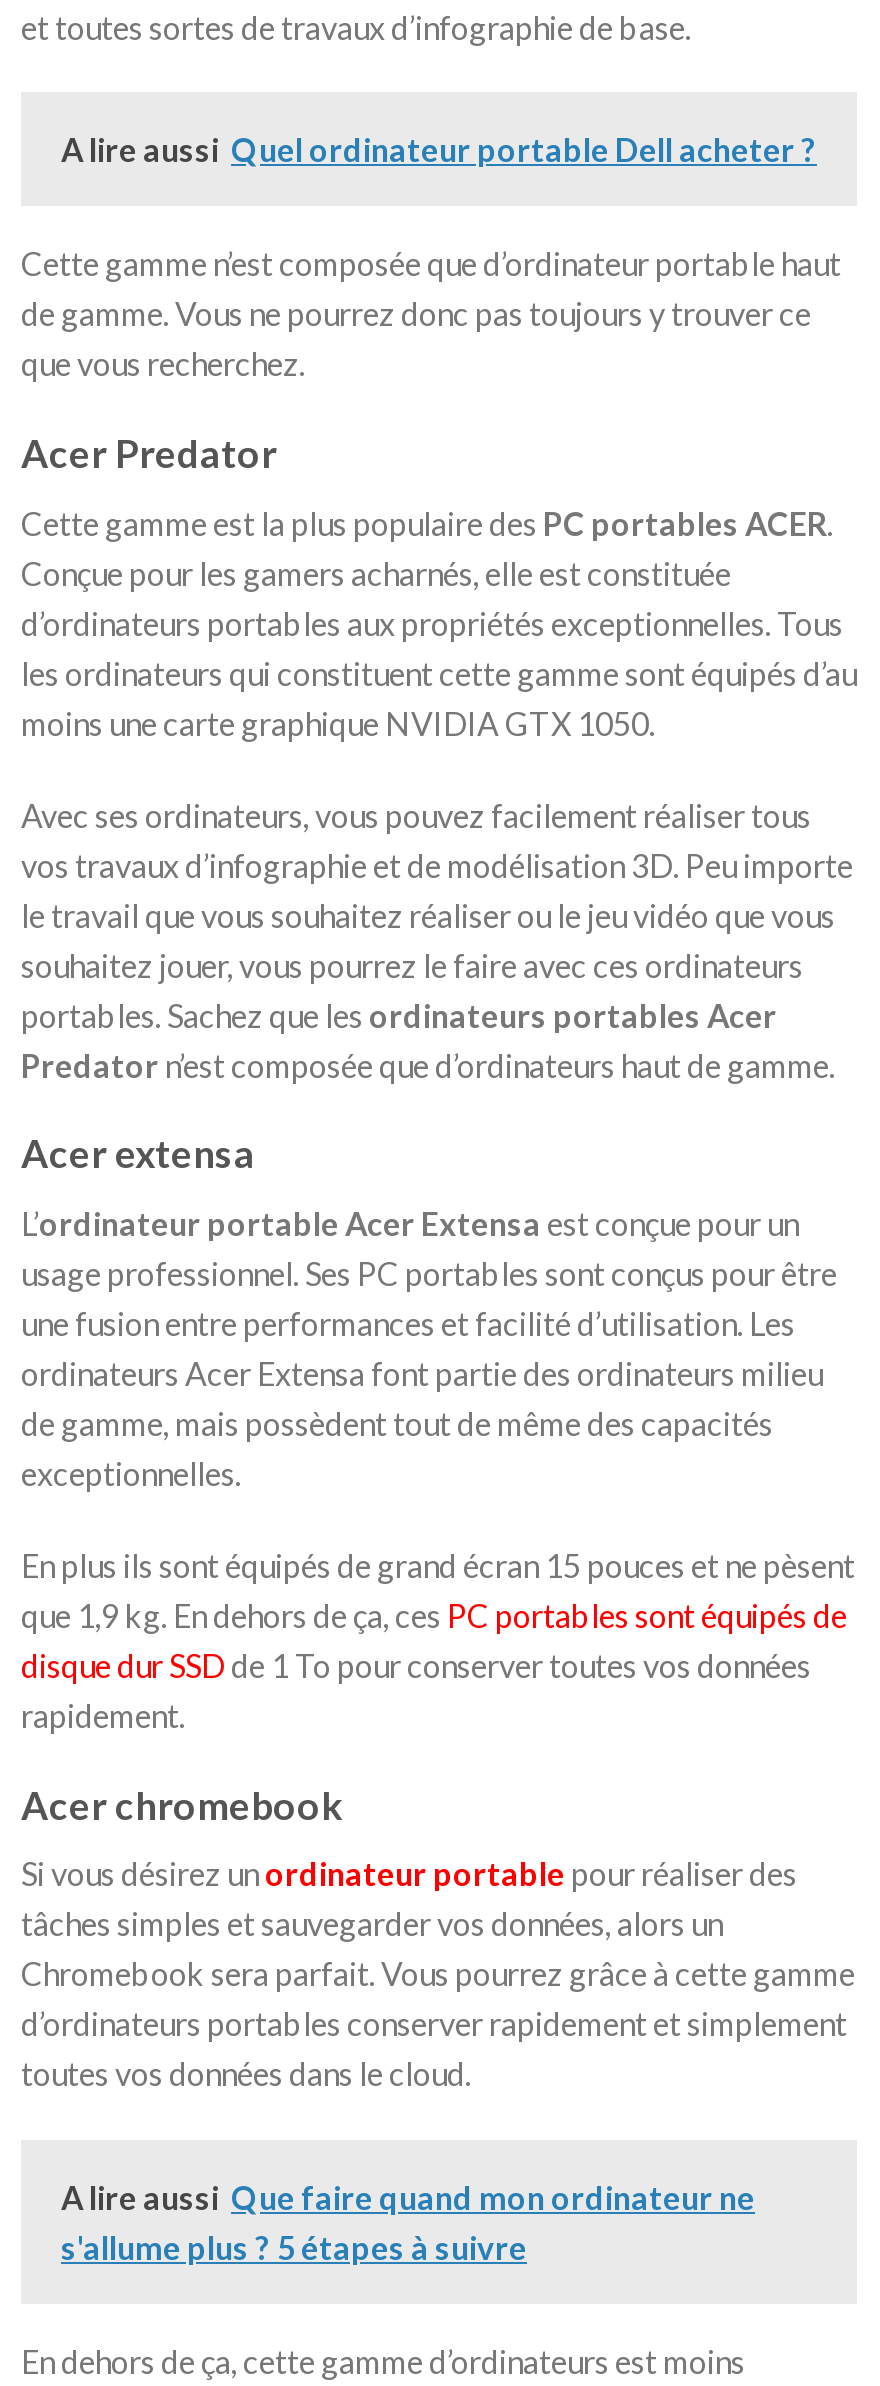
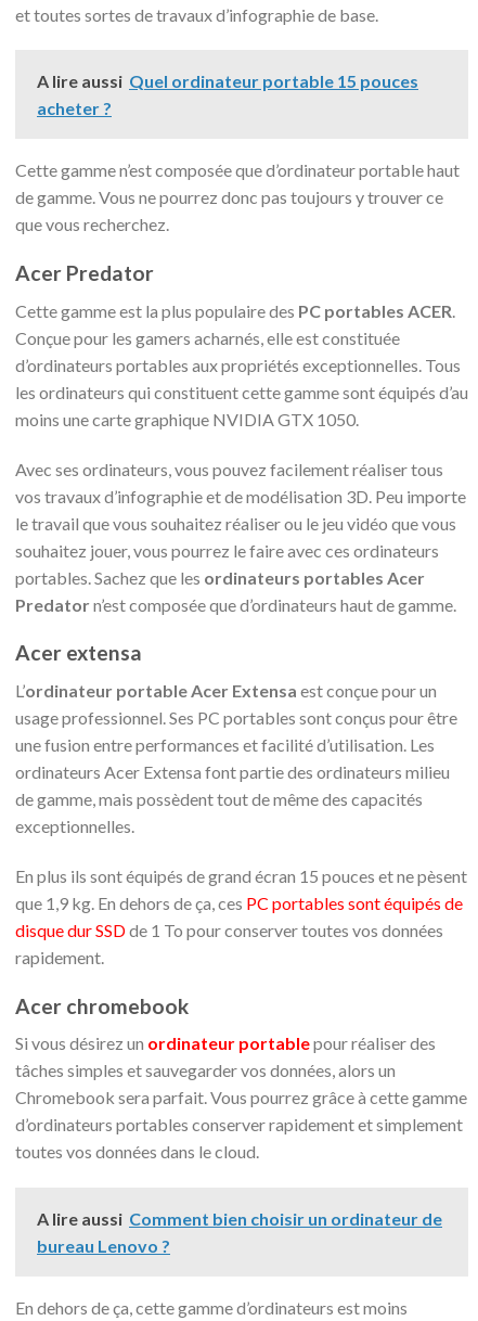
- A lire aussi Quel ordinateur portable Dell acheter ?
+ A lire aussi Quel ordinateur portable 15 pouces
+ acheter ?

- A lire aussi Que faire quand mon ordinateur ne
- s'allume plus ? 5 étapes à suivre
+ A lire aussi Comment bien choisir un ordinateur de
+ bureau Lenovo ?
